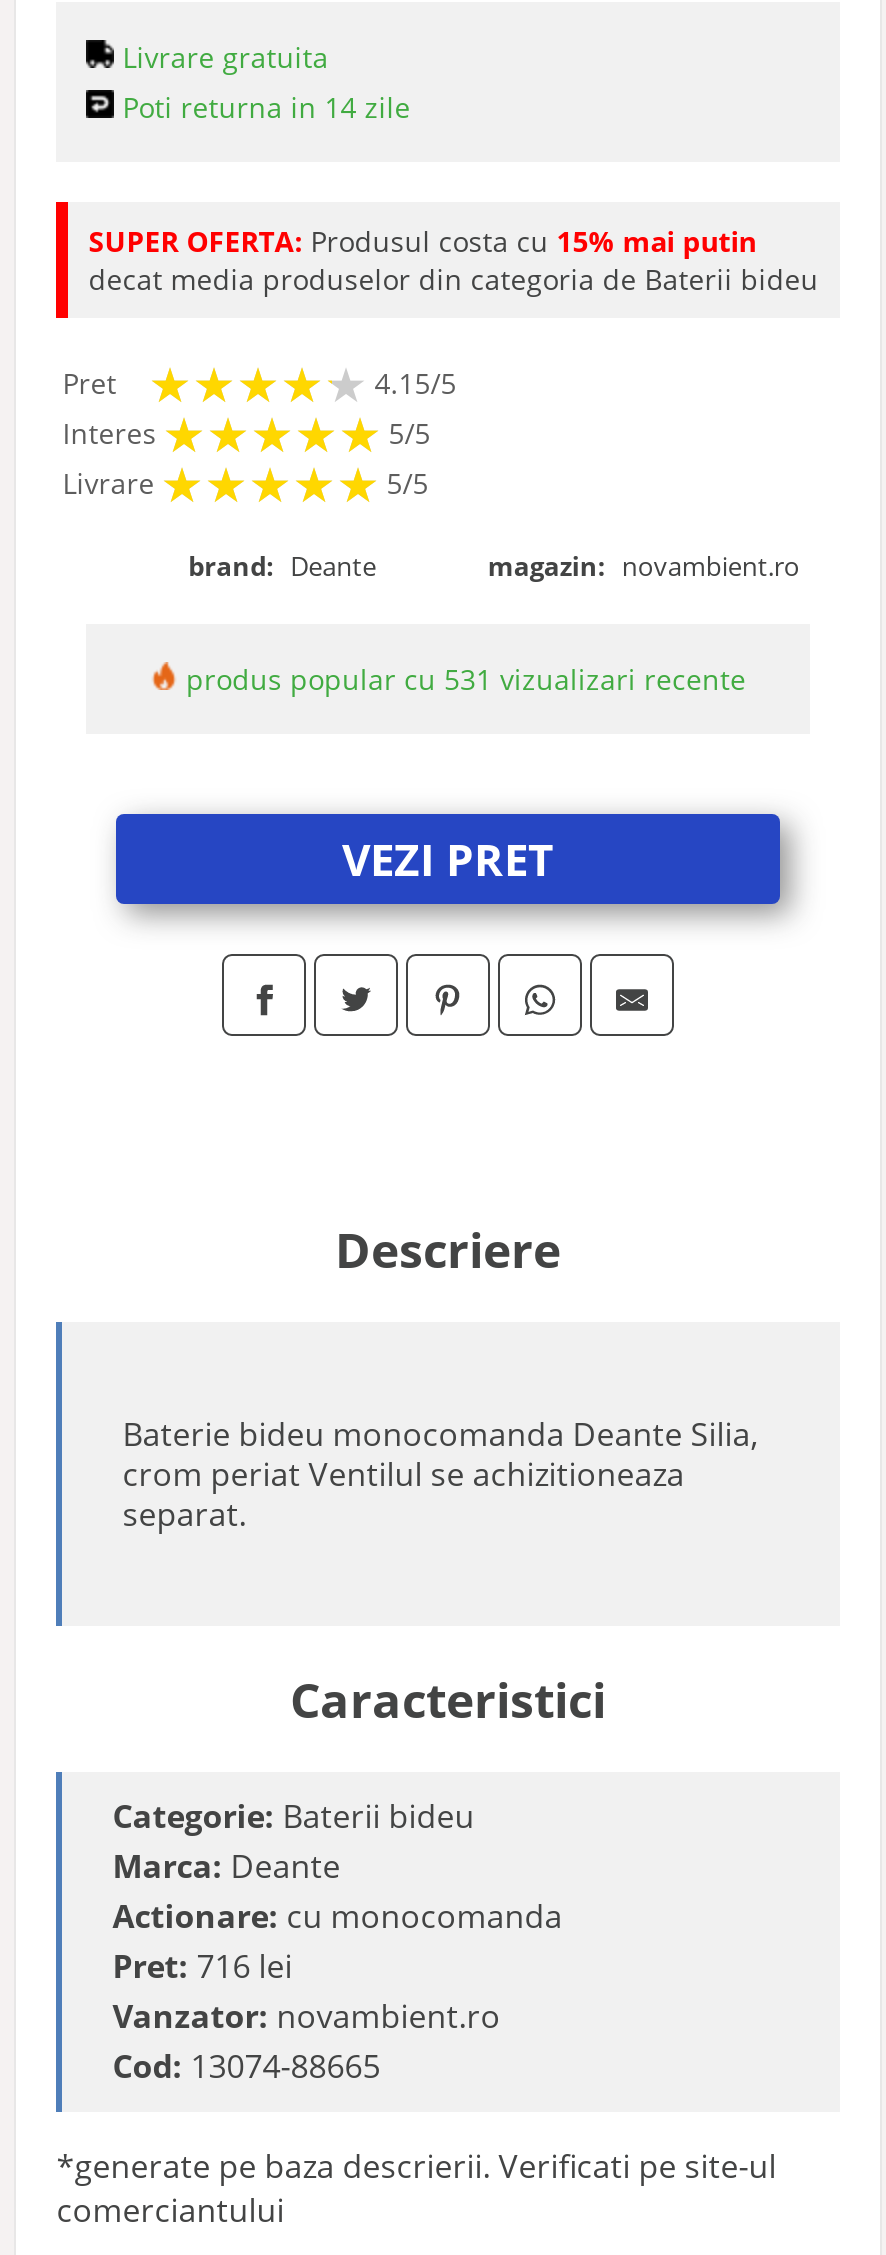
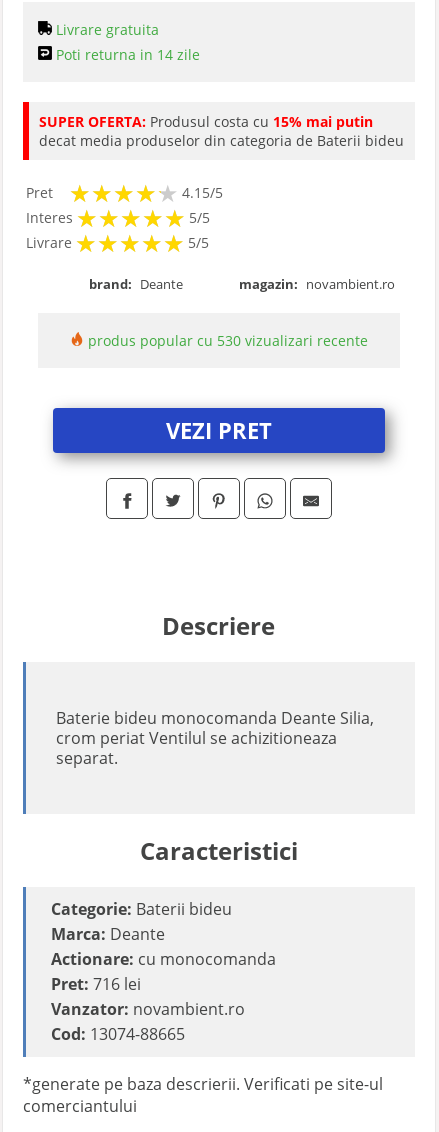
- produs popular cu 531 vizualizari recente
+ produs popular cu 530 vizualizari recente
